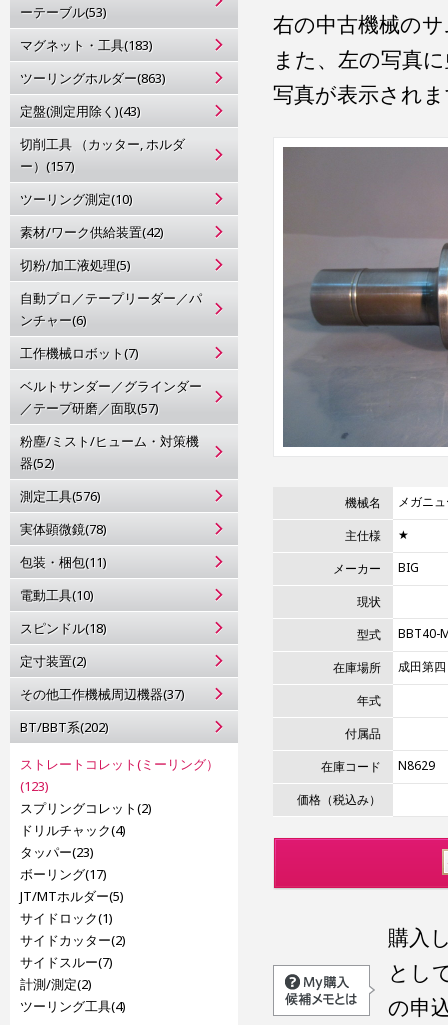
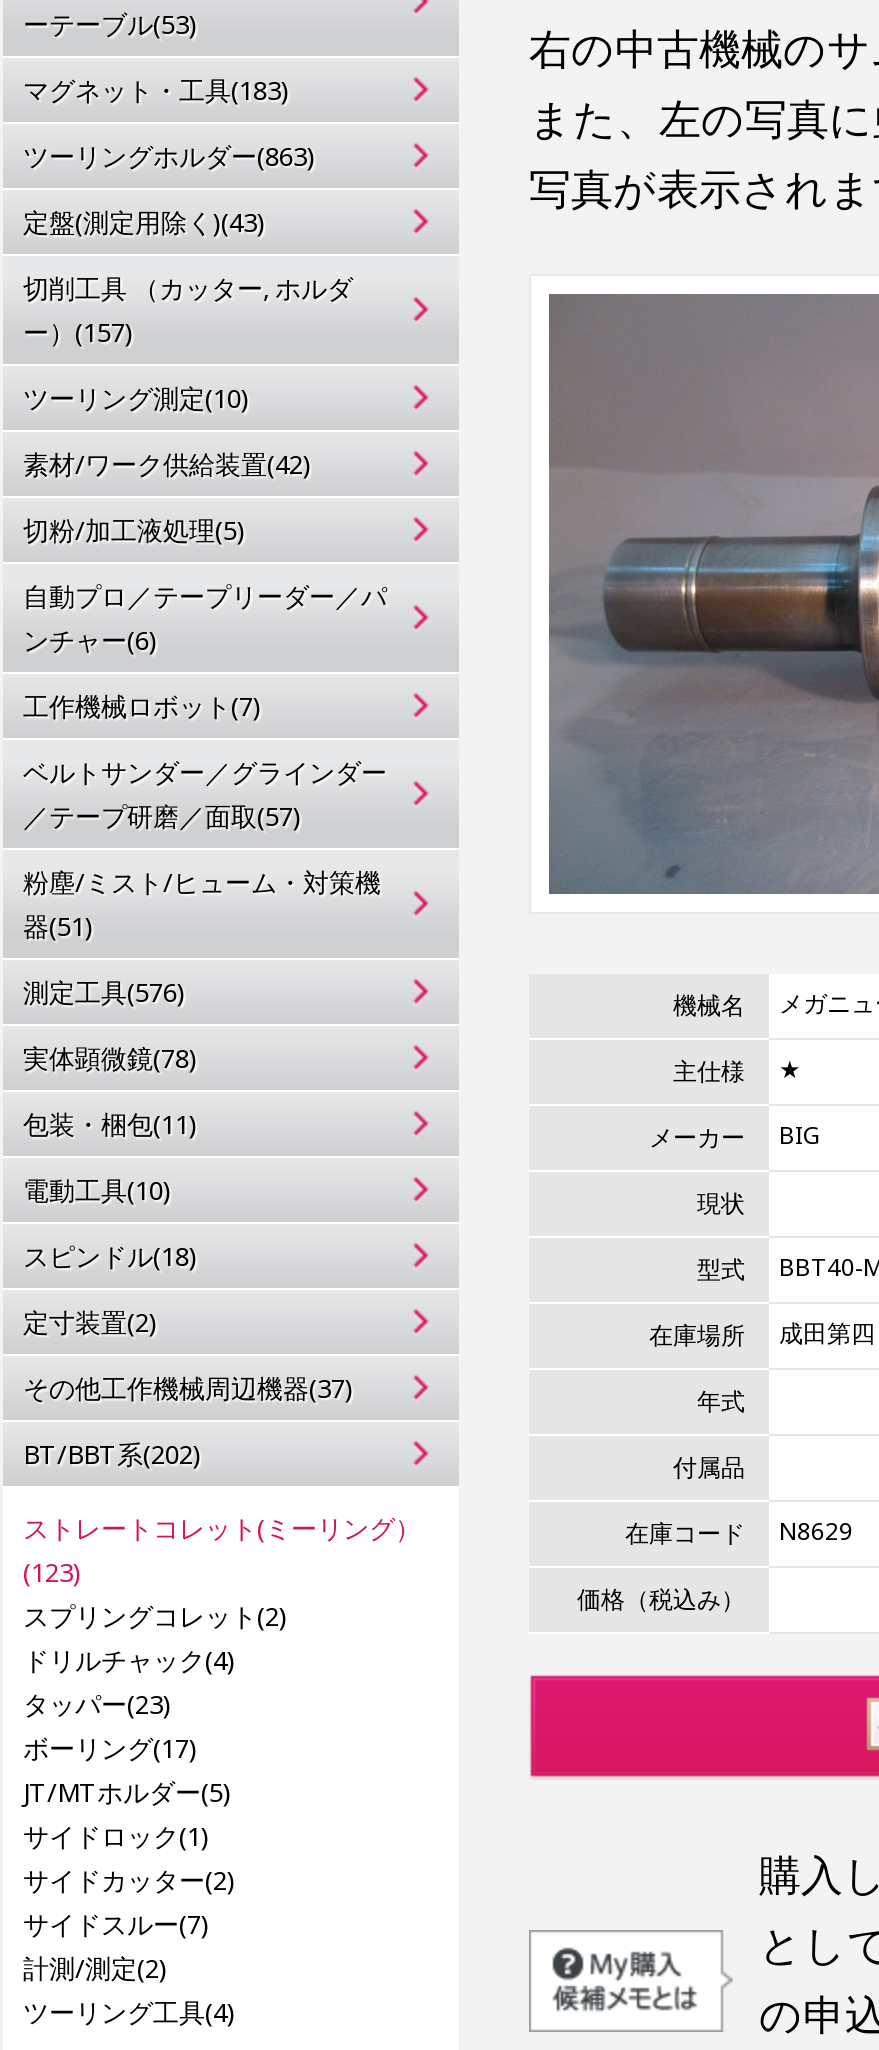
- 器(52)
+ 器(51)
